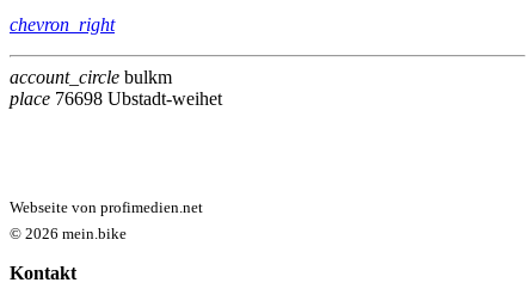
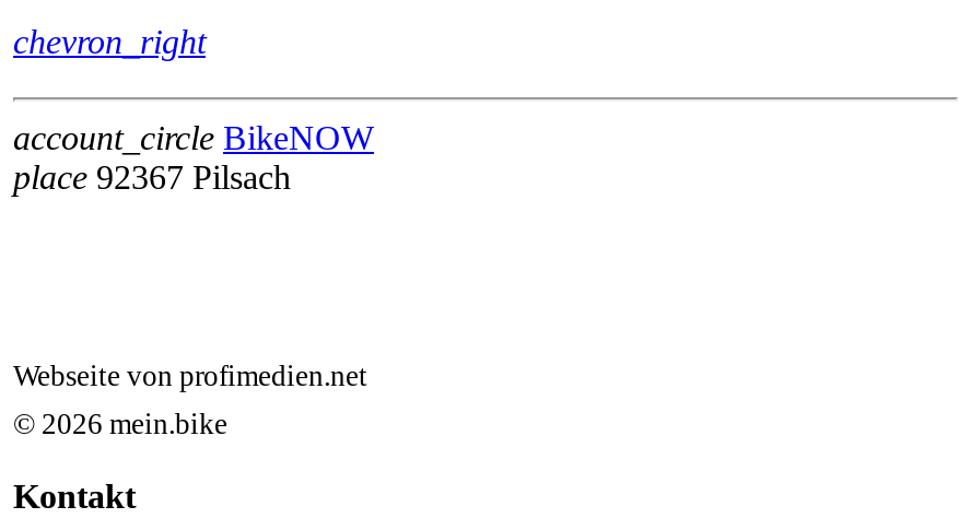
- account_circle bulkm
+ account_circle BikeNOW

- place 76698 Ubstadt-weihet
+ place 92367 Pilsach
